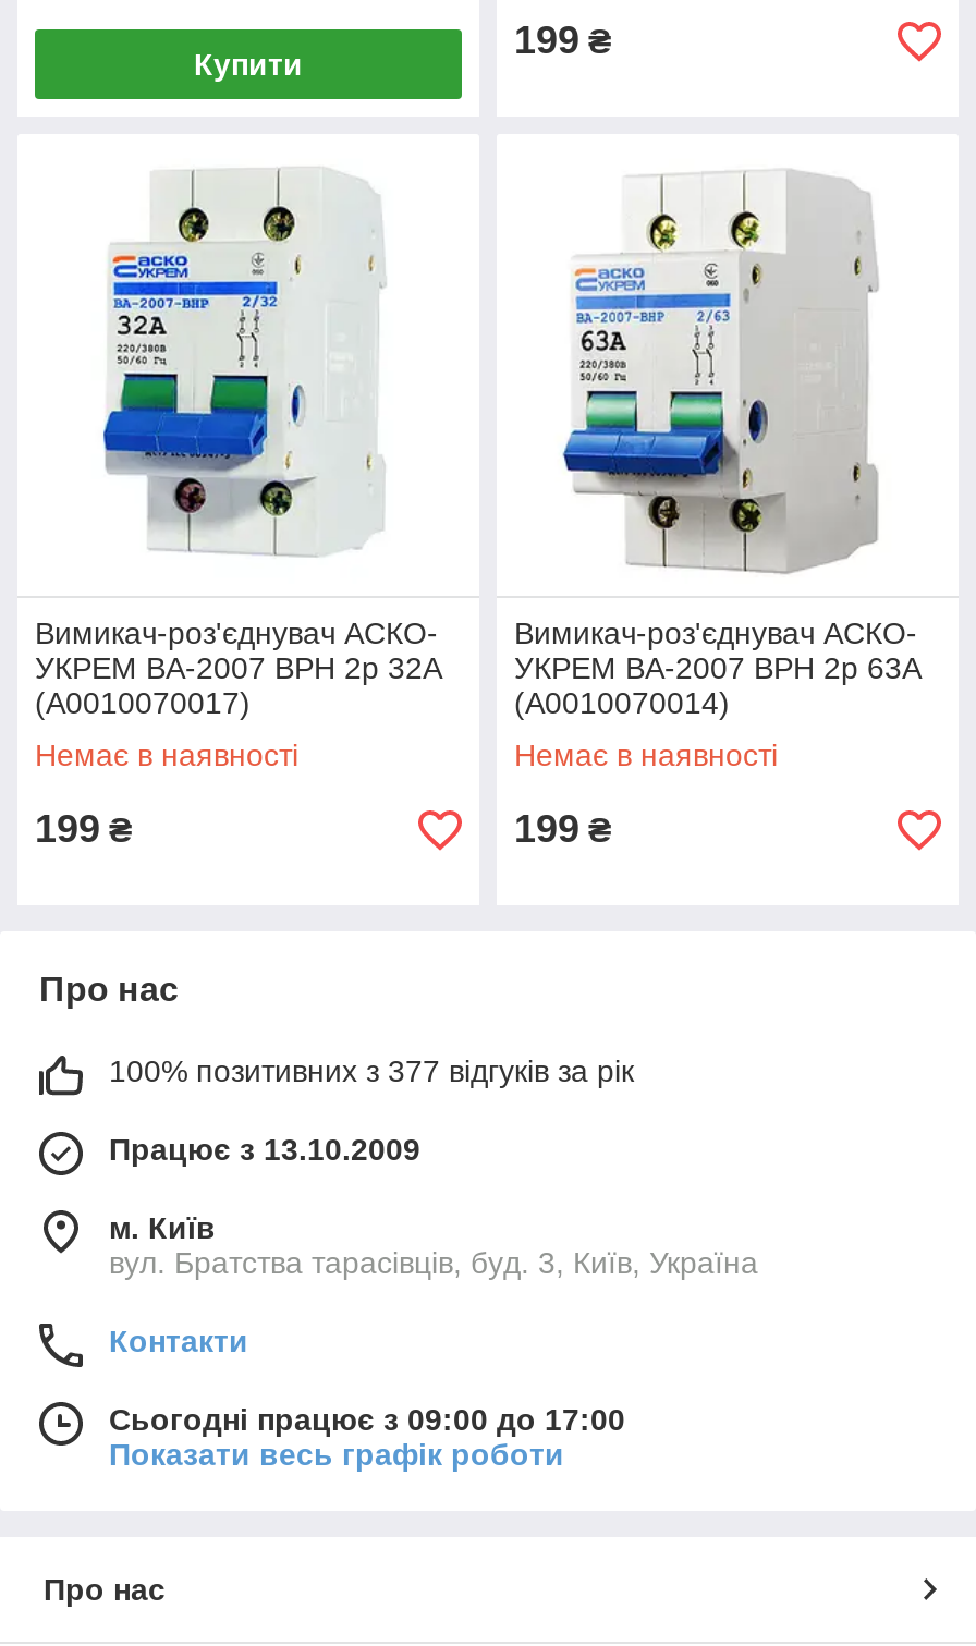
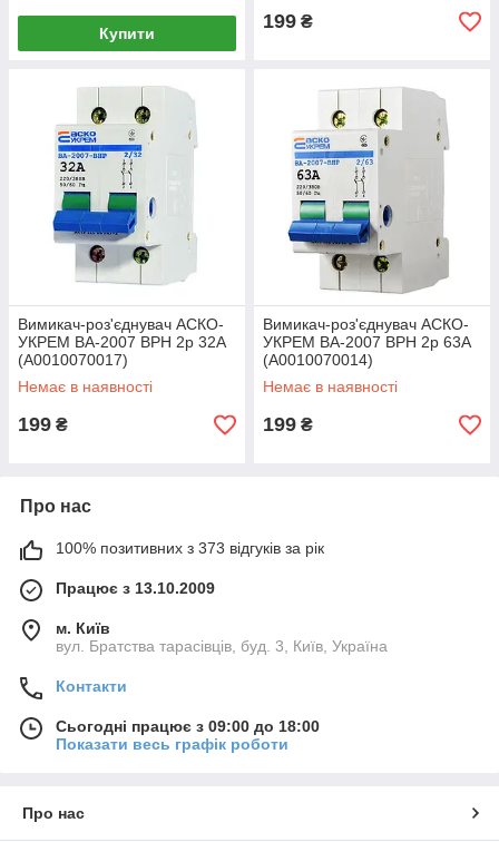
- 100% позитивних з 377 відгуків за рік
+ 100% позитивних з 373 відгуків за рік

- Сьогодні працює з 09:00 до 17:00
+ Сьогодні працює з 09:00 до 18:00
